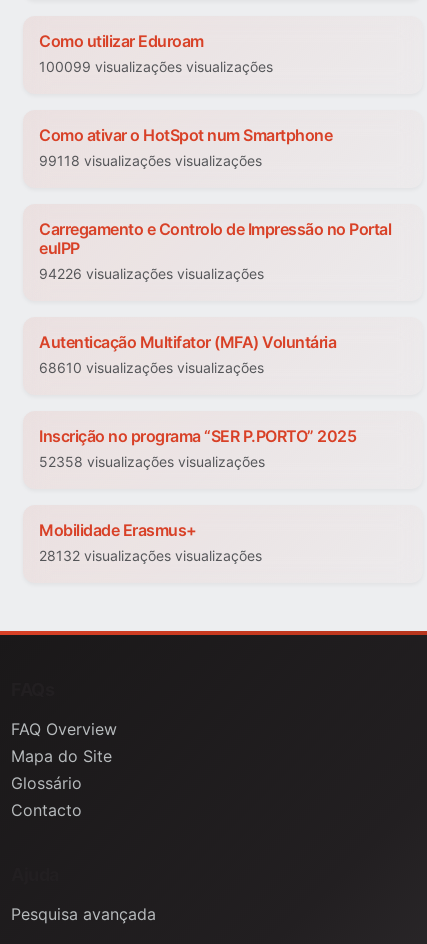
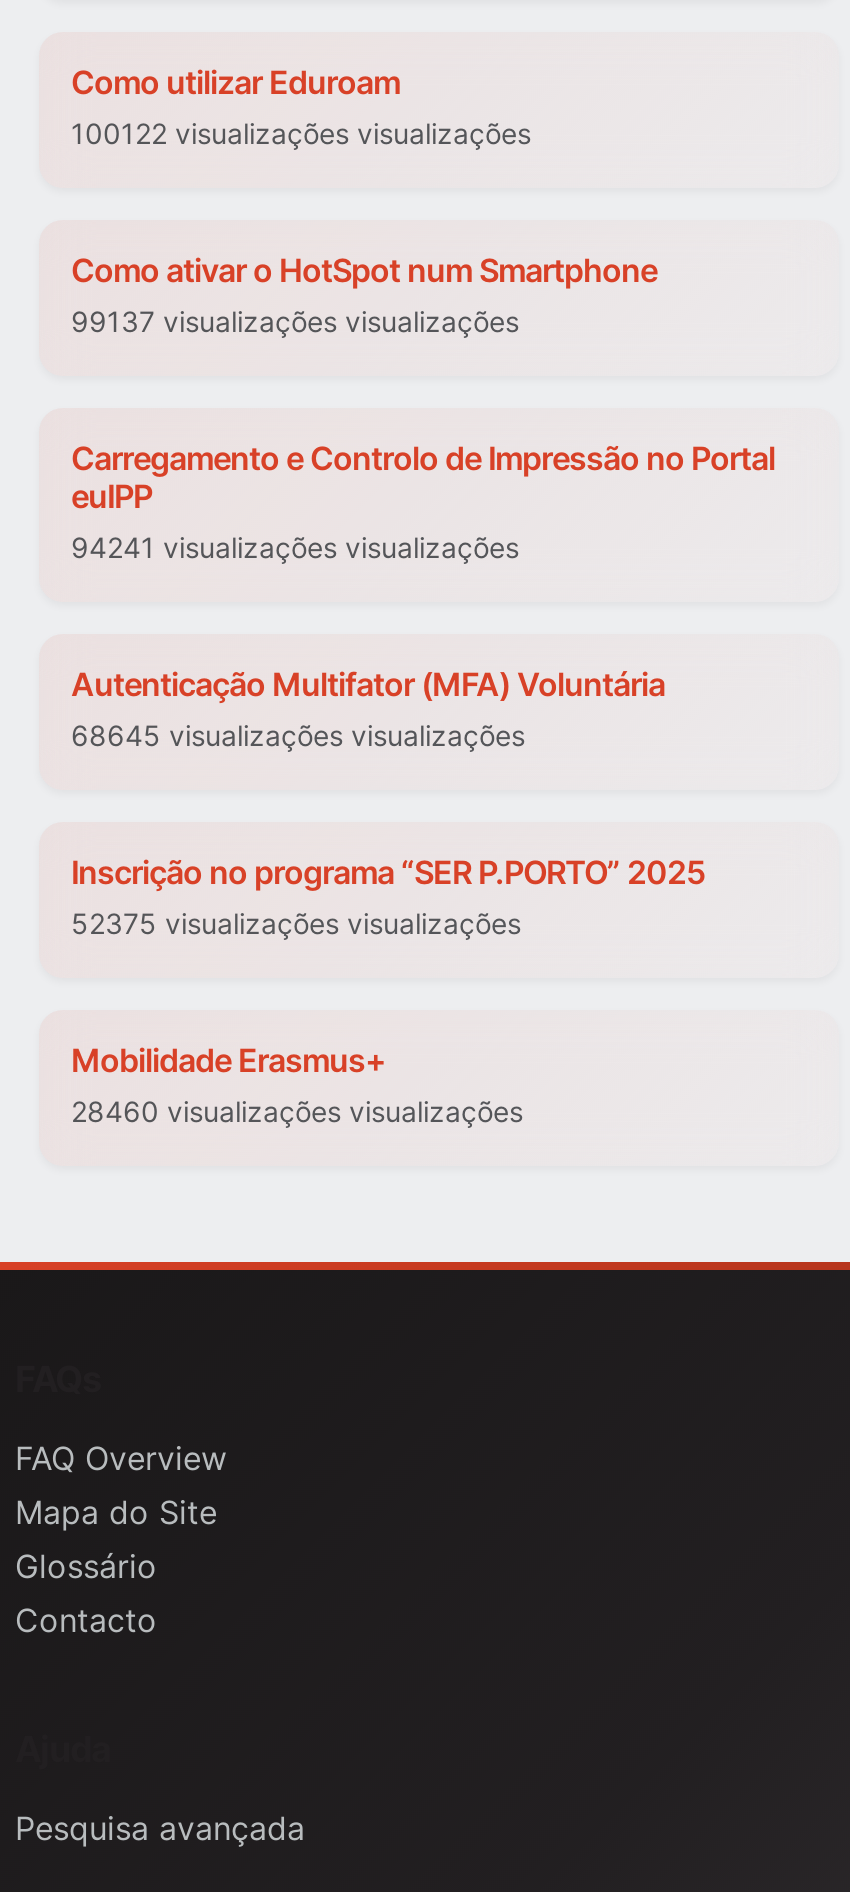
- 100099 visualizações visualizações
+ 100122 visualizações visualizações

- 99118 visualizações visualizações
+ 99137 visualizações visualizações

- 94226 visualizações visualizações
+ 94241 visualizações visualizações

- 68610 visualizações visualizações
+ 68645 visualizações visualizações

- 52358 visualizações visualizações
+ 52375 visualizações visualizações

- 28132 visualizações visualizações
+ 28460 visualizações visualizações
